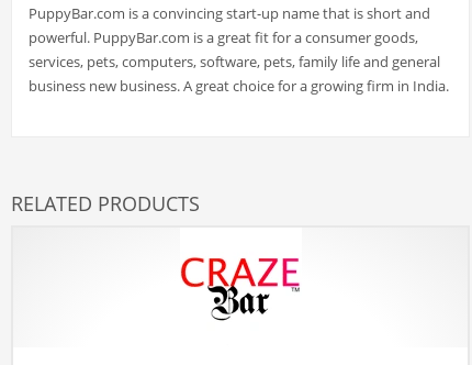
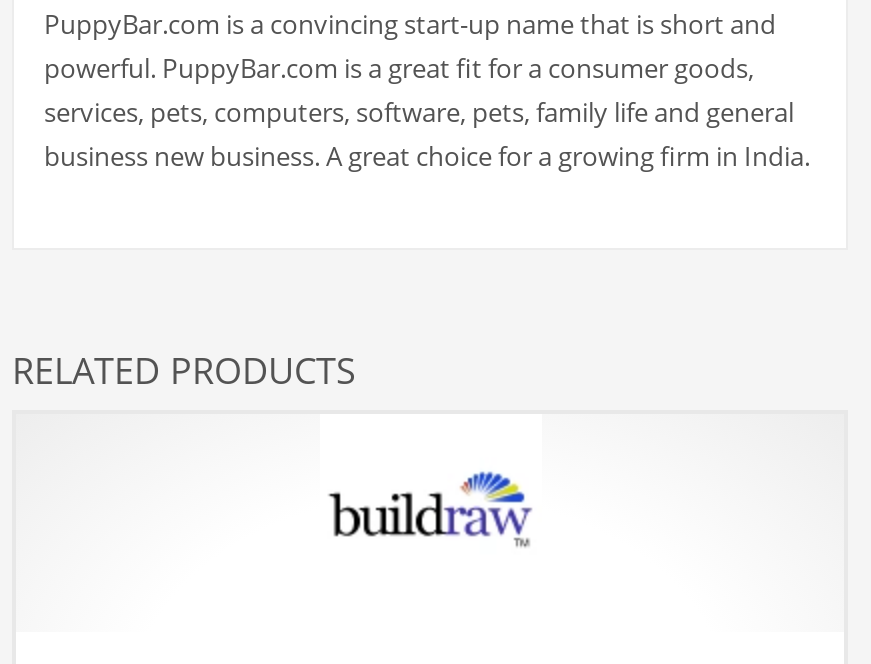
- [image]
+ [image]
